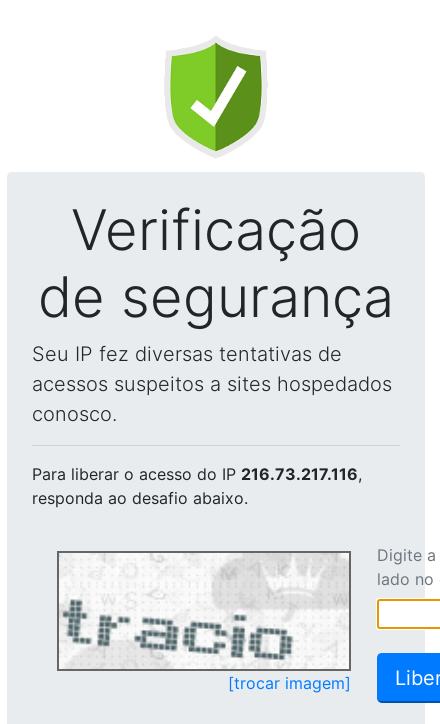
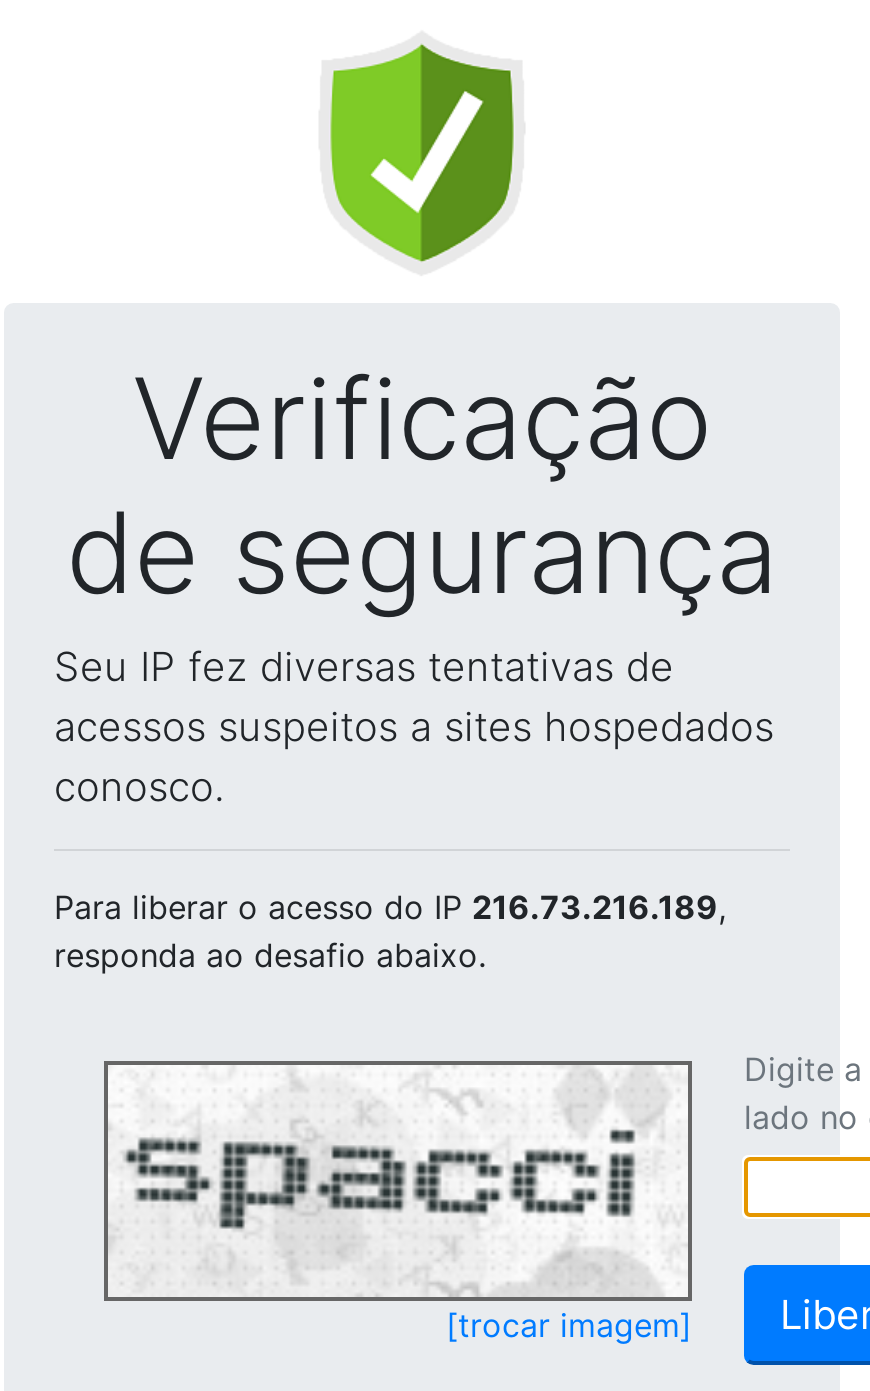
- Para liberar o acesso do IP 216.73.217.116,
+ Para liberar o acesso do IP 216.73.216.189,

- [image]
+ [image]
